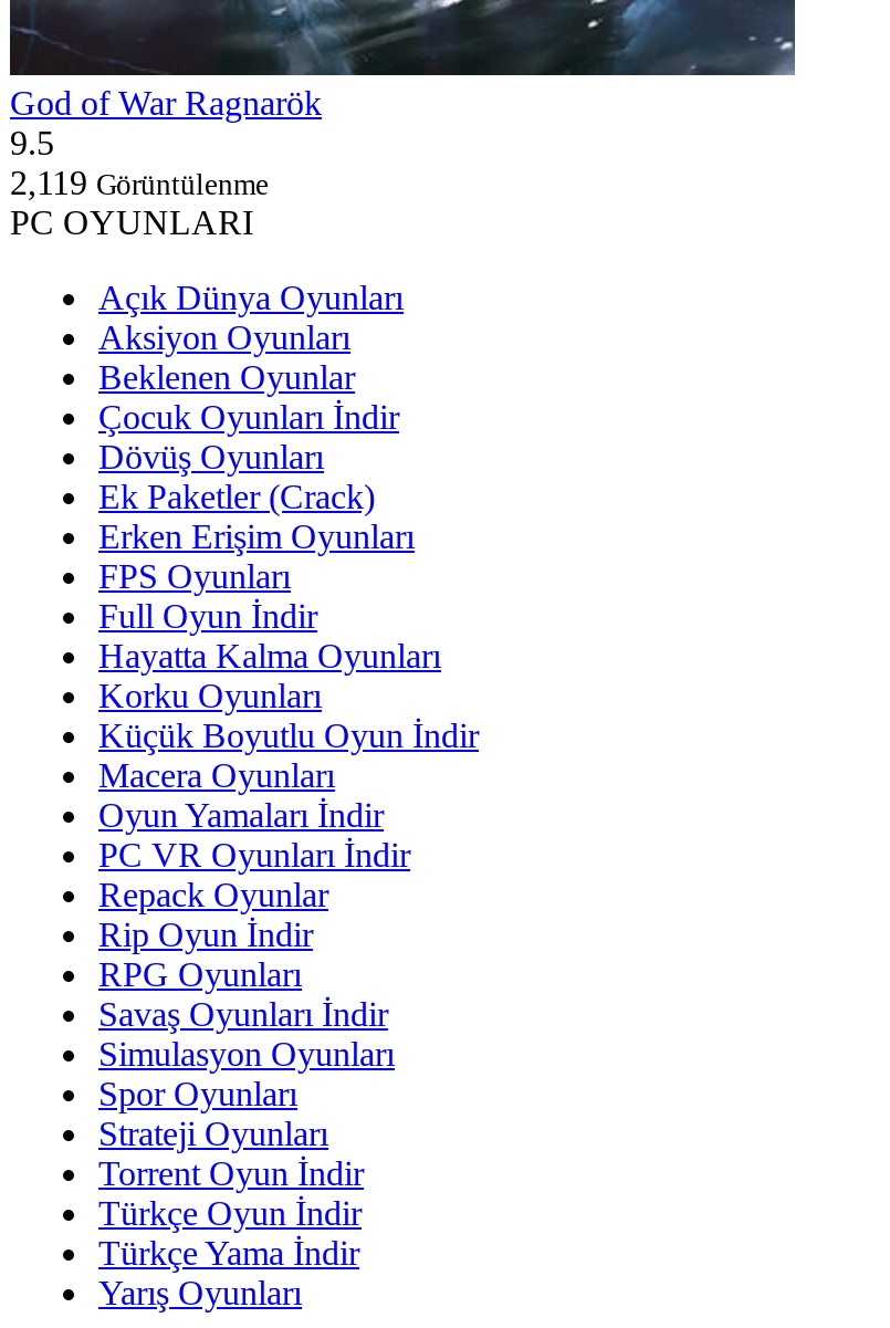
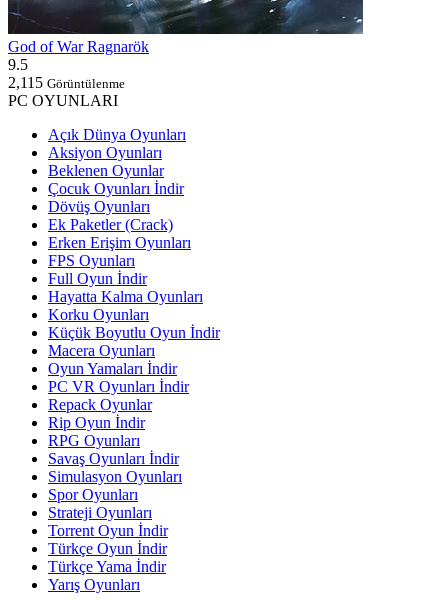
- 2,119 Görüntülenme
+ 2,115 Görüntülenme
